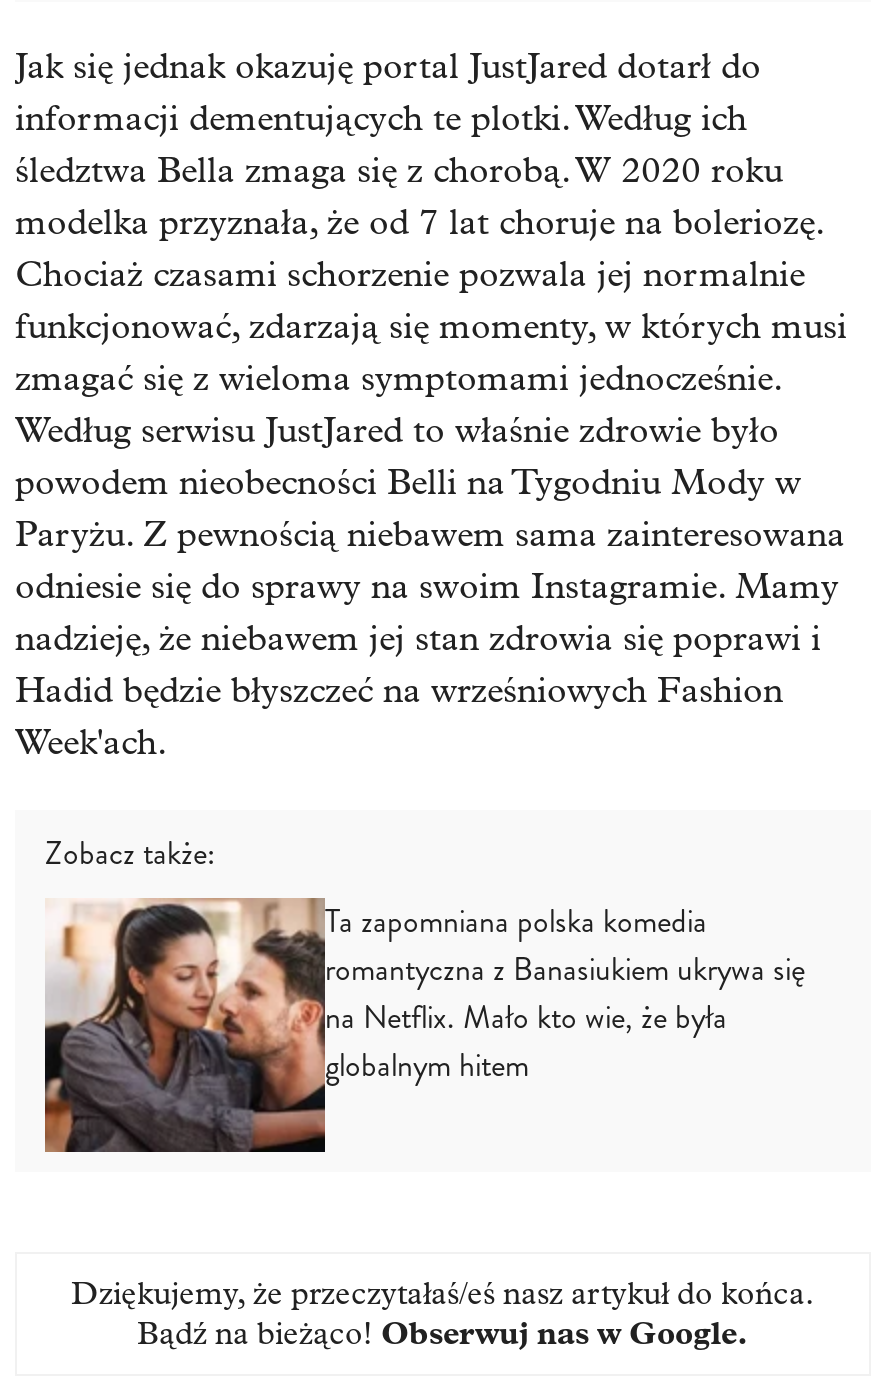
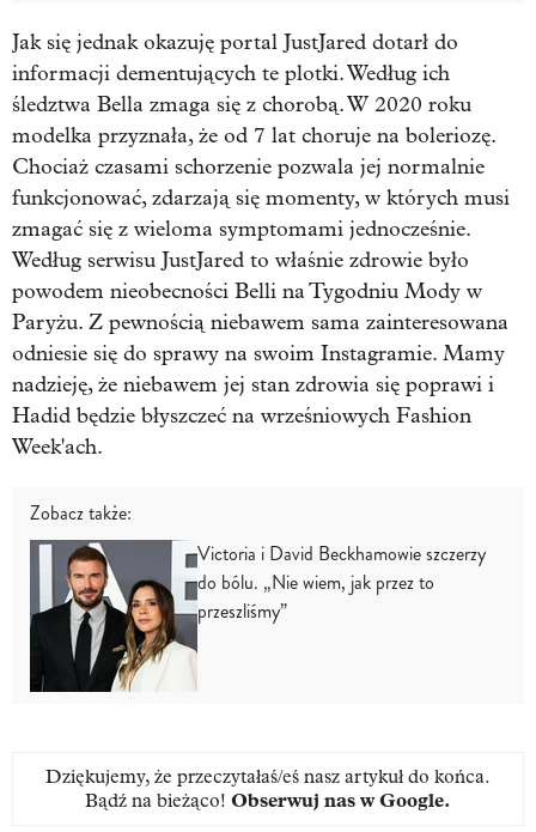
- [image]
- Ta zapomniana polska komedia
- romantyczna z Banasiukiem ukrywa się
- na Netflix. Mało kto wie, że była
- globalnym hitem
+ [image]
+ Victoria i David Beckhamowie szczerzy
+ do bólu. „Nie wiem, jak przez to
+ przeszliśmy”
